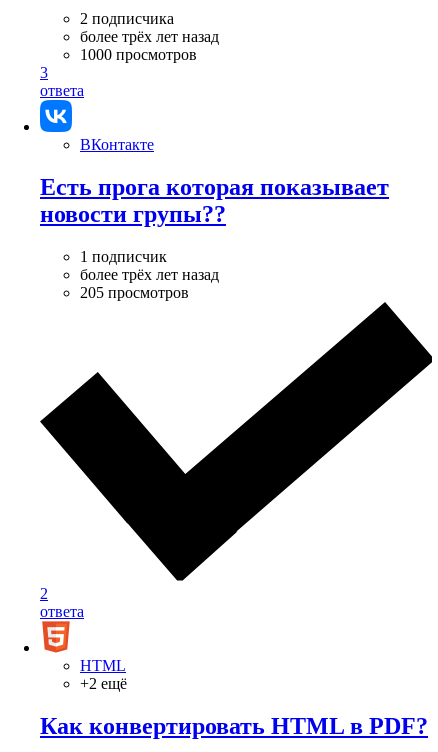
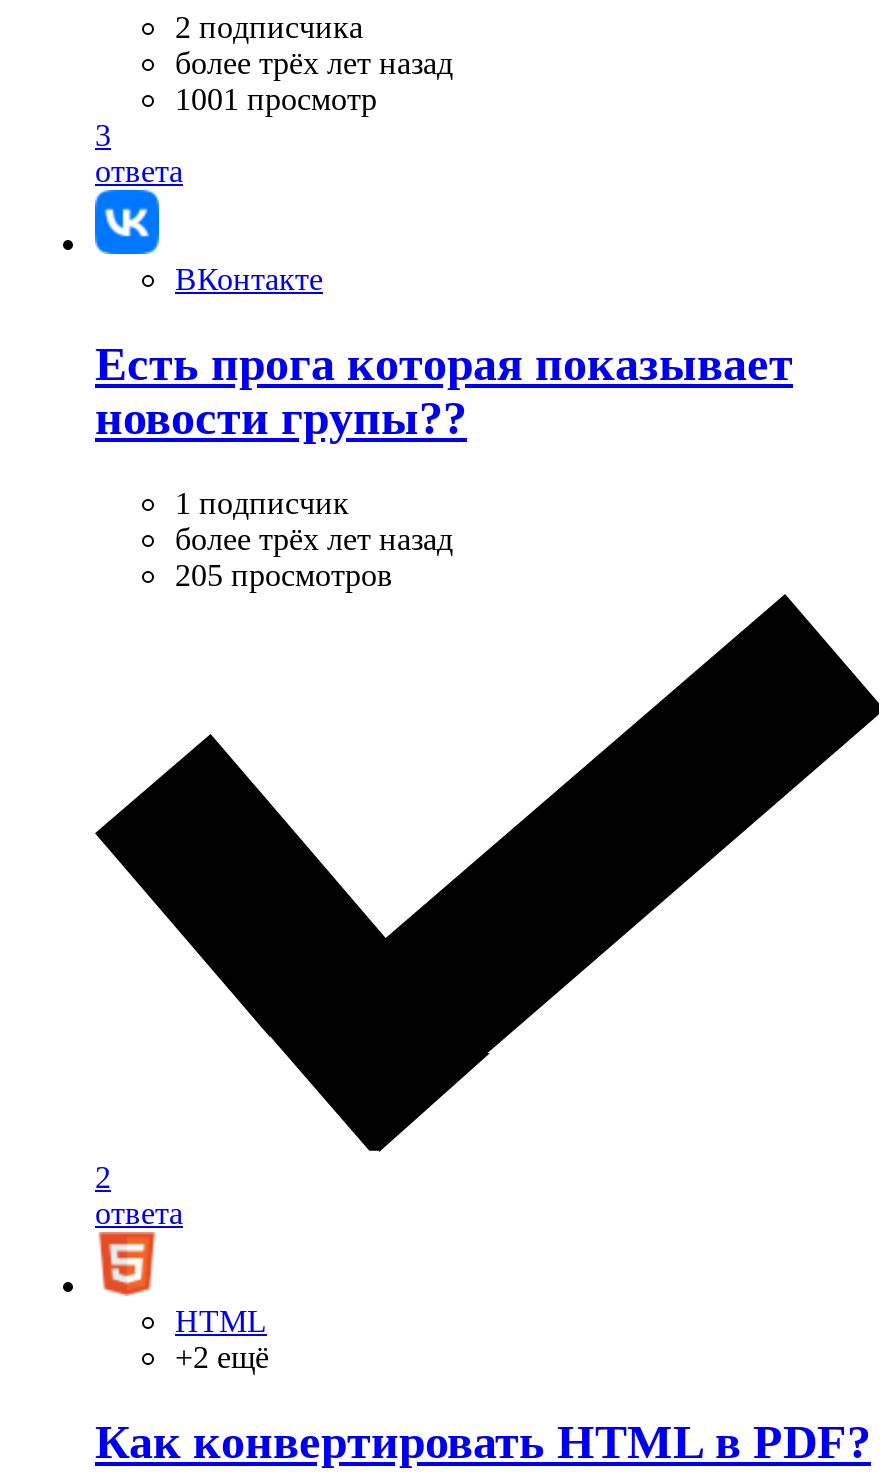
- 1000 просмотров
+ 1001 просмотр
